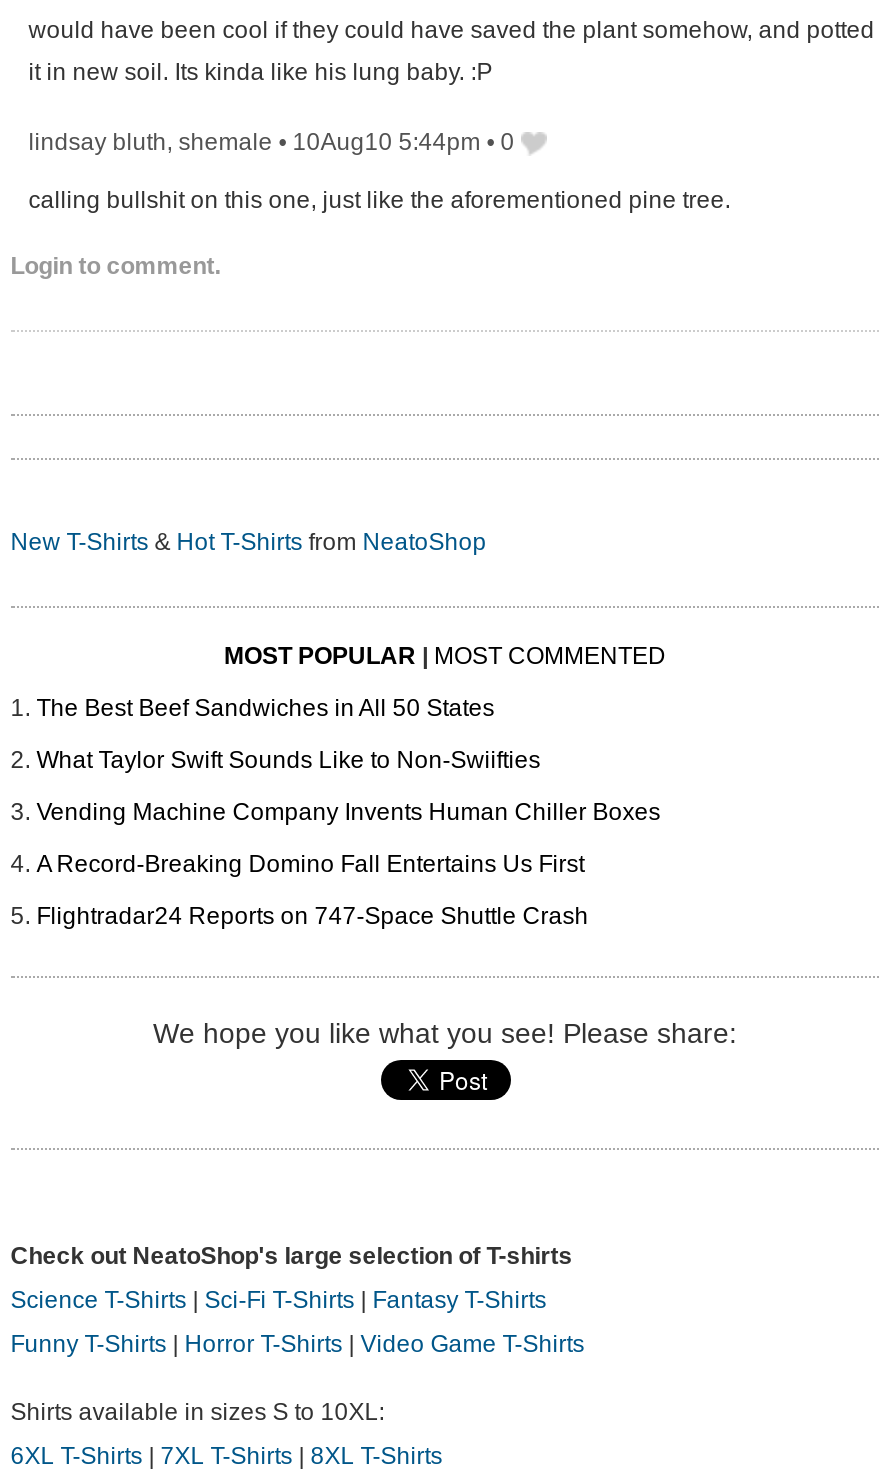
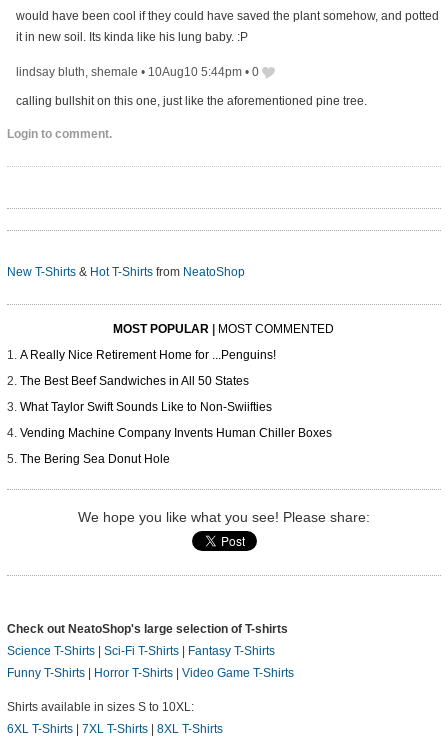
+ A Really Nice Retirement Home for ...Penguins!

moved down: The Best Beef Sandwiches in All 50 States | What Taylor Swift Sounds Like to Non-Swiifties | Vending Machine Company Invents Human Chiller Boxes

- A Record-Breaking Domino Fall Entertains Us First
- Flightradar24 Reports on 747-Space Shuttle Crash
+ The Bering Sea Donut Hole
